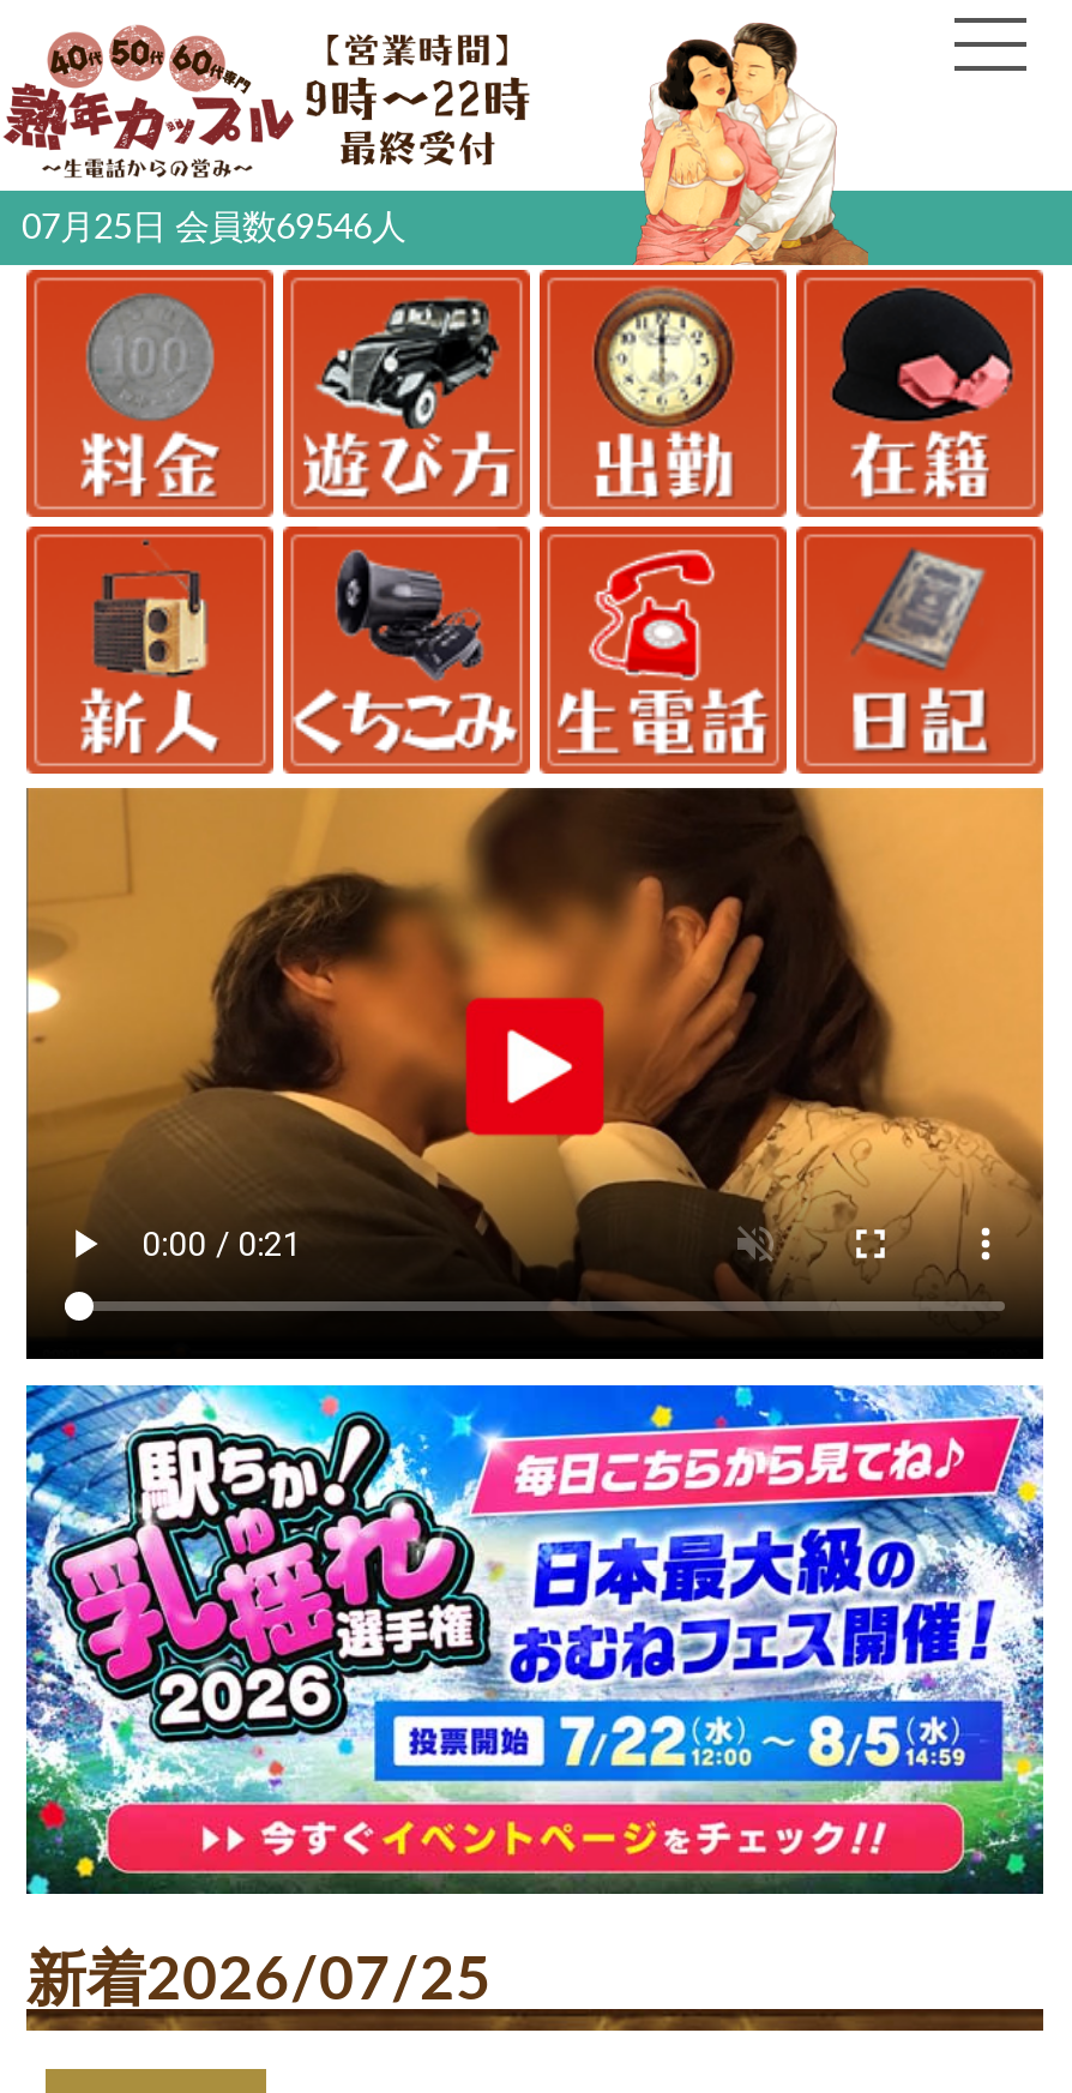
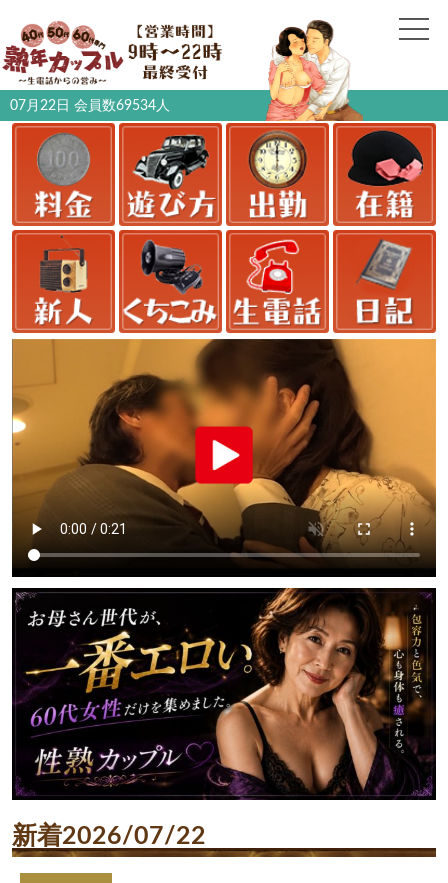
- 07月25日 会員数69546人
+ 07月22日 会員数69534人

- [image]
- 新着2026/07/25
+ [image]
+ 新着2026/07/22
